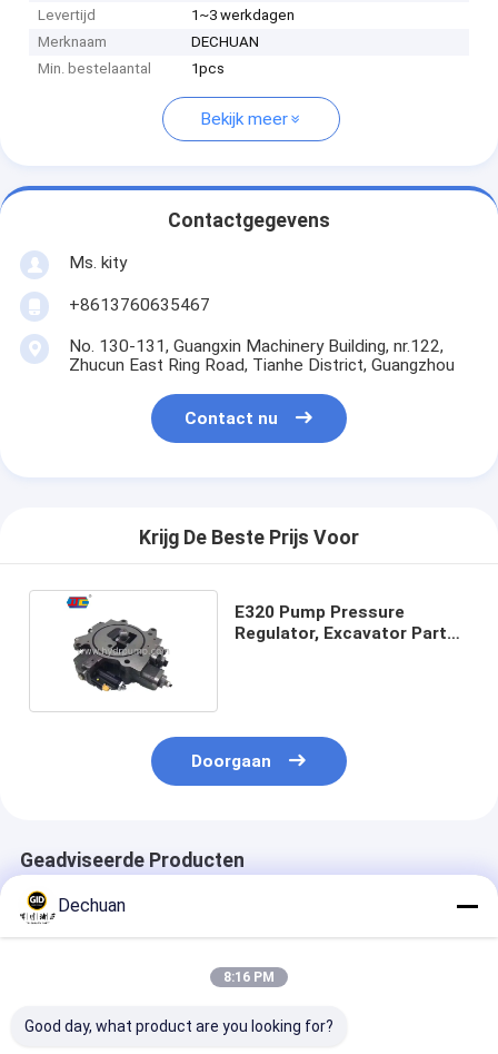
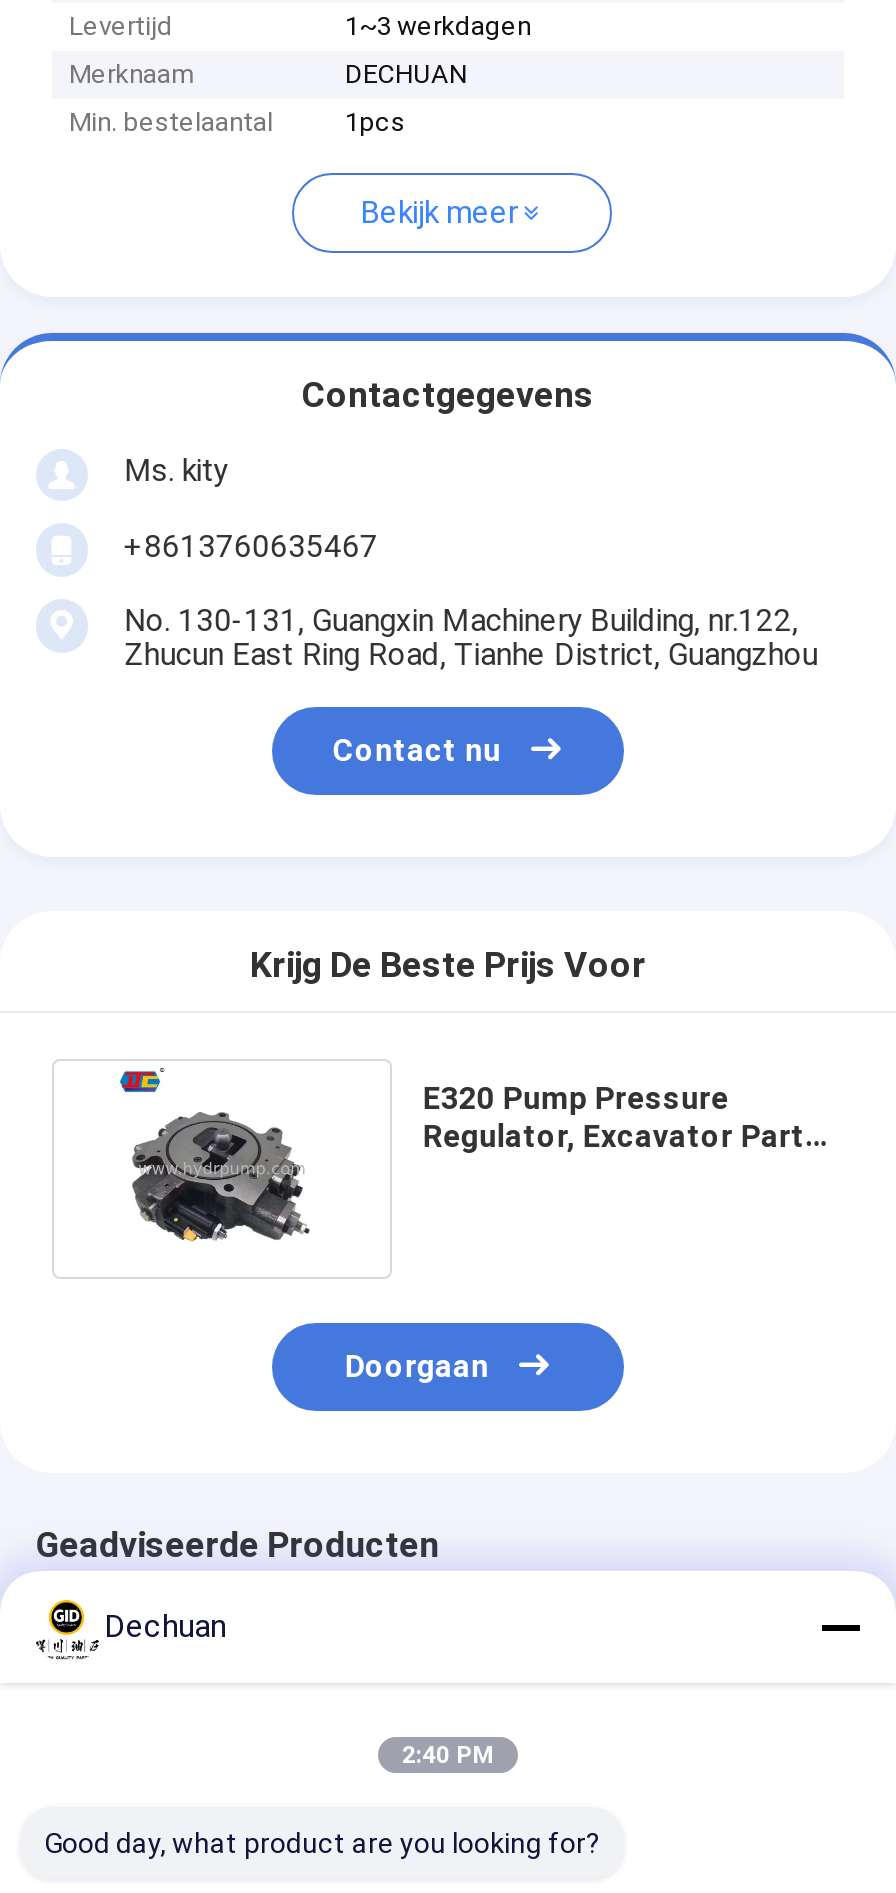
- 8:16 PM
+ 2:40 PM
